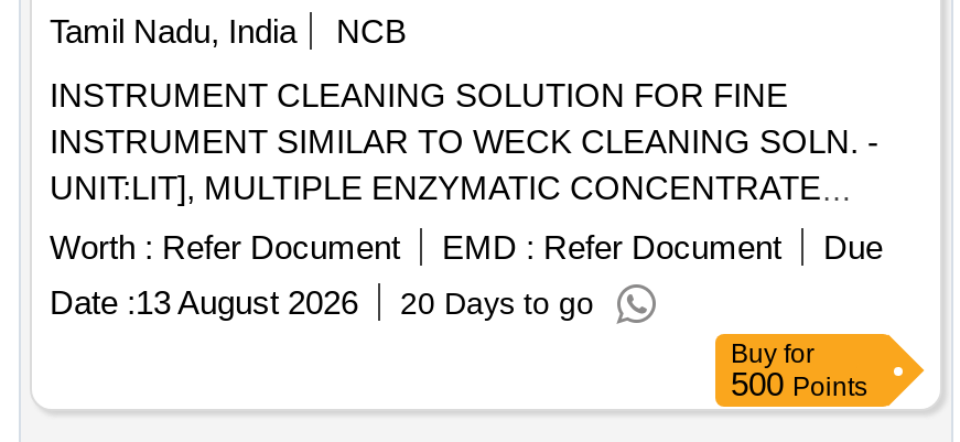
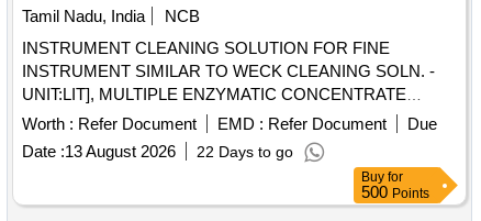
- Date : 13 August 2026 20 Days to go
+ Date : 13 August 2026 22 Days to go
